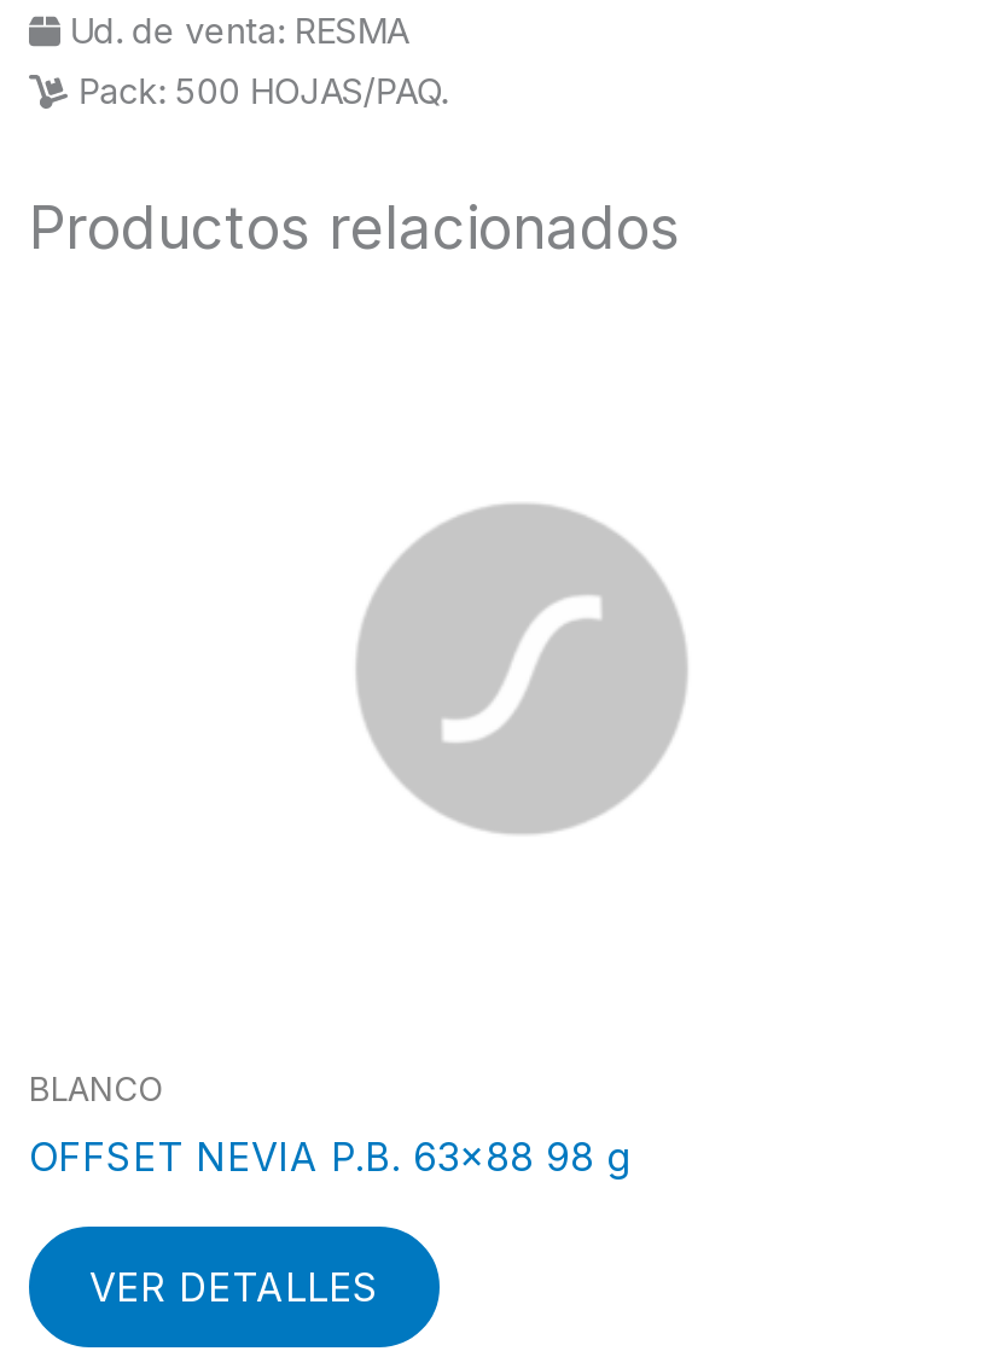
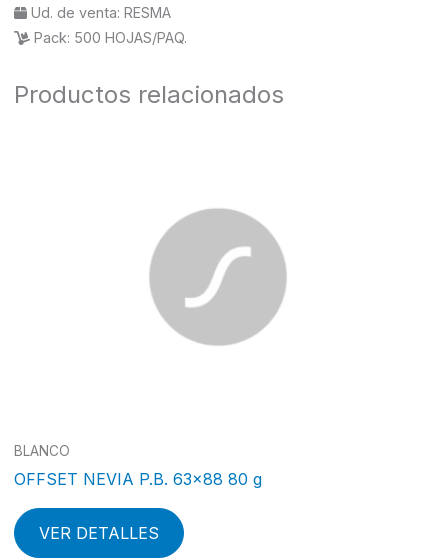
- OFFSET NEVIA P.B. 63×88 98 g
+ OFFSET NEVIA P.B. 63×88 80 g
